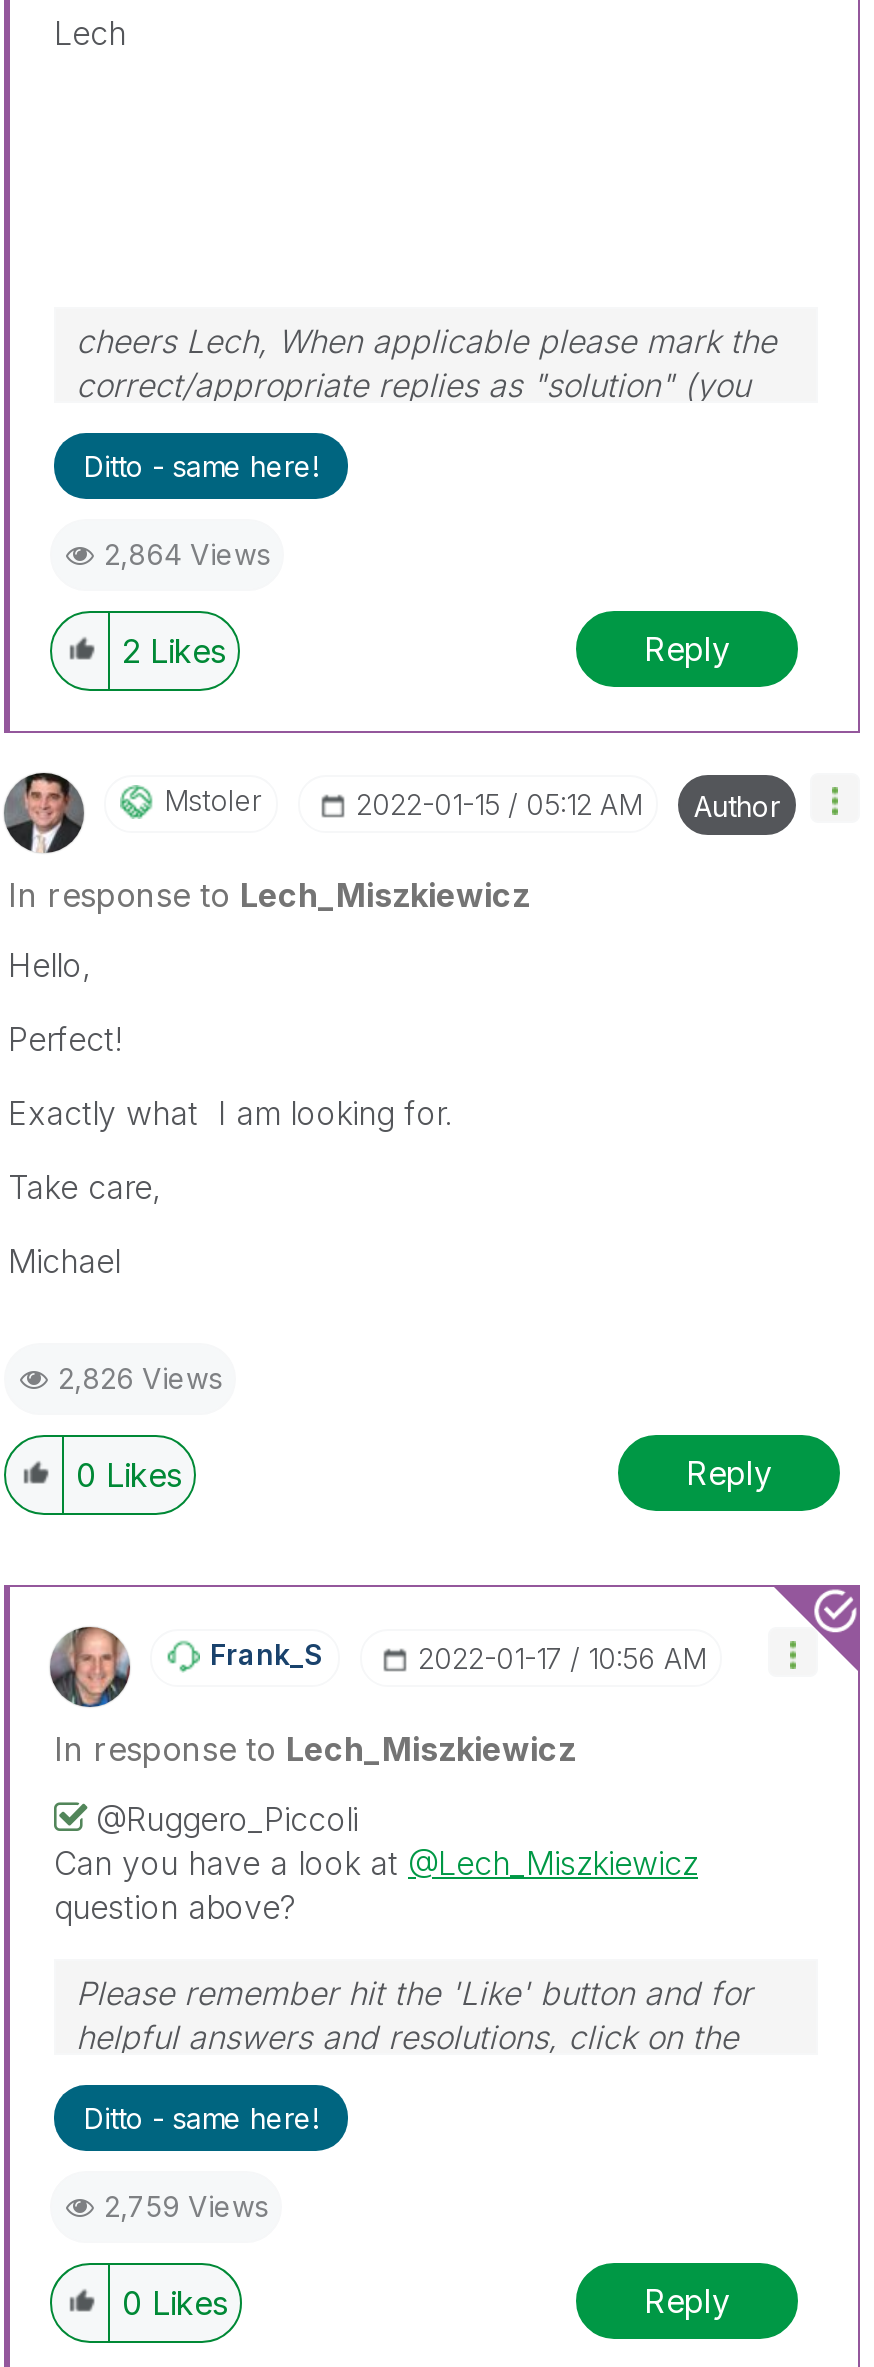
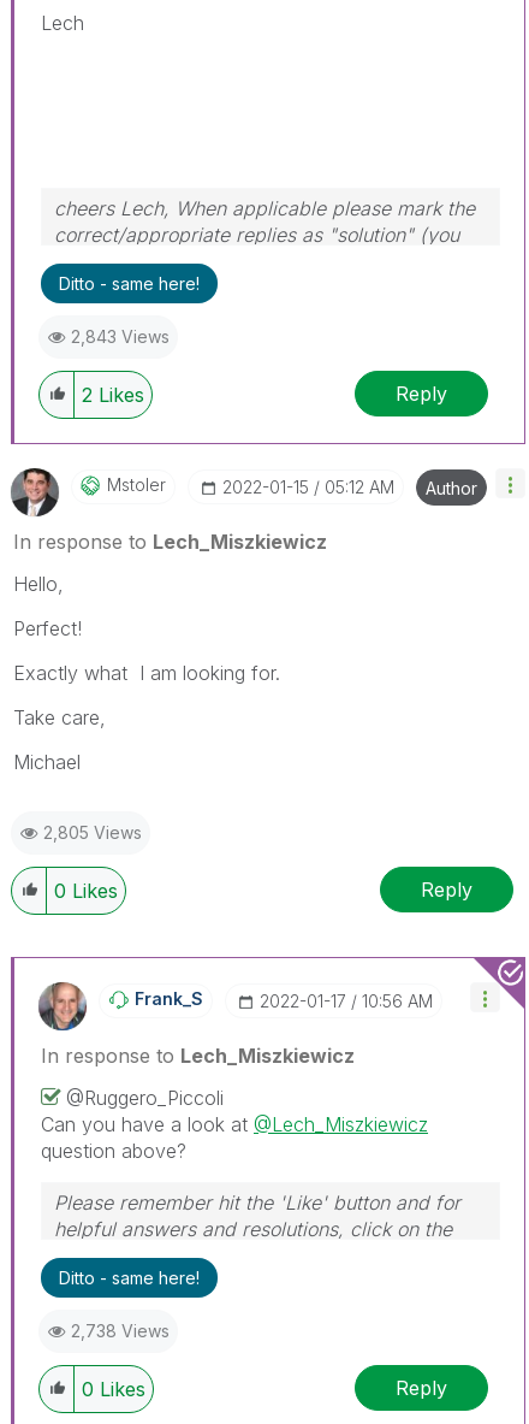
- 2,864 Views
+ 2,843 Views

- 2,826 Views
+ 2,805 Views

- 2,759 Views
+ 2,738 Views
